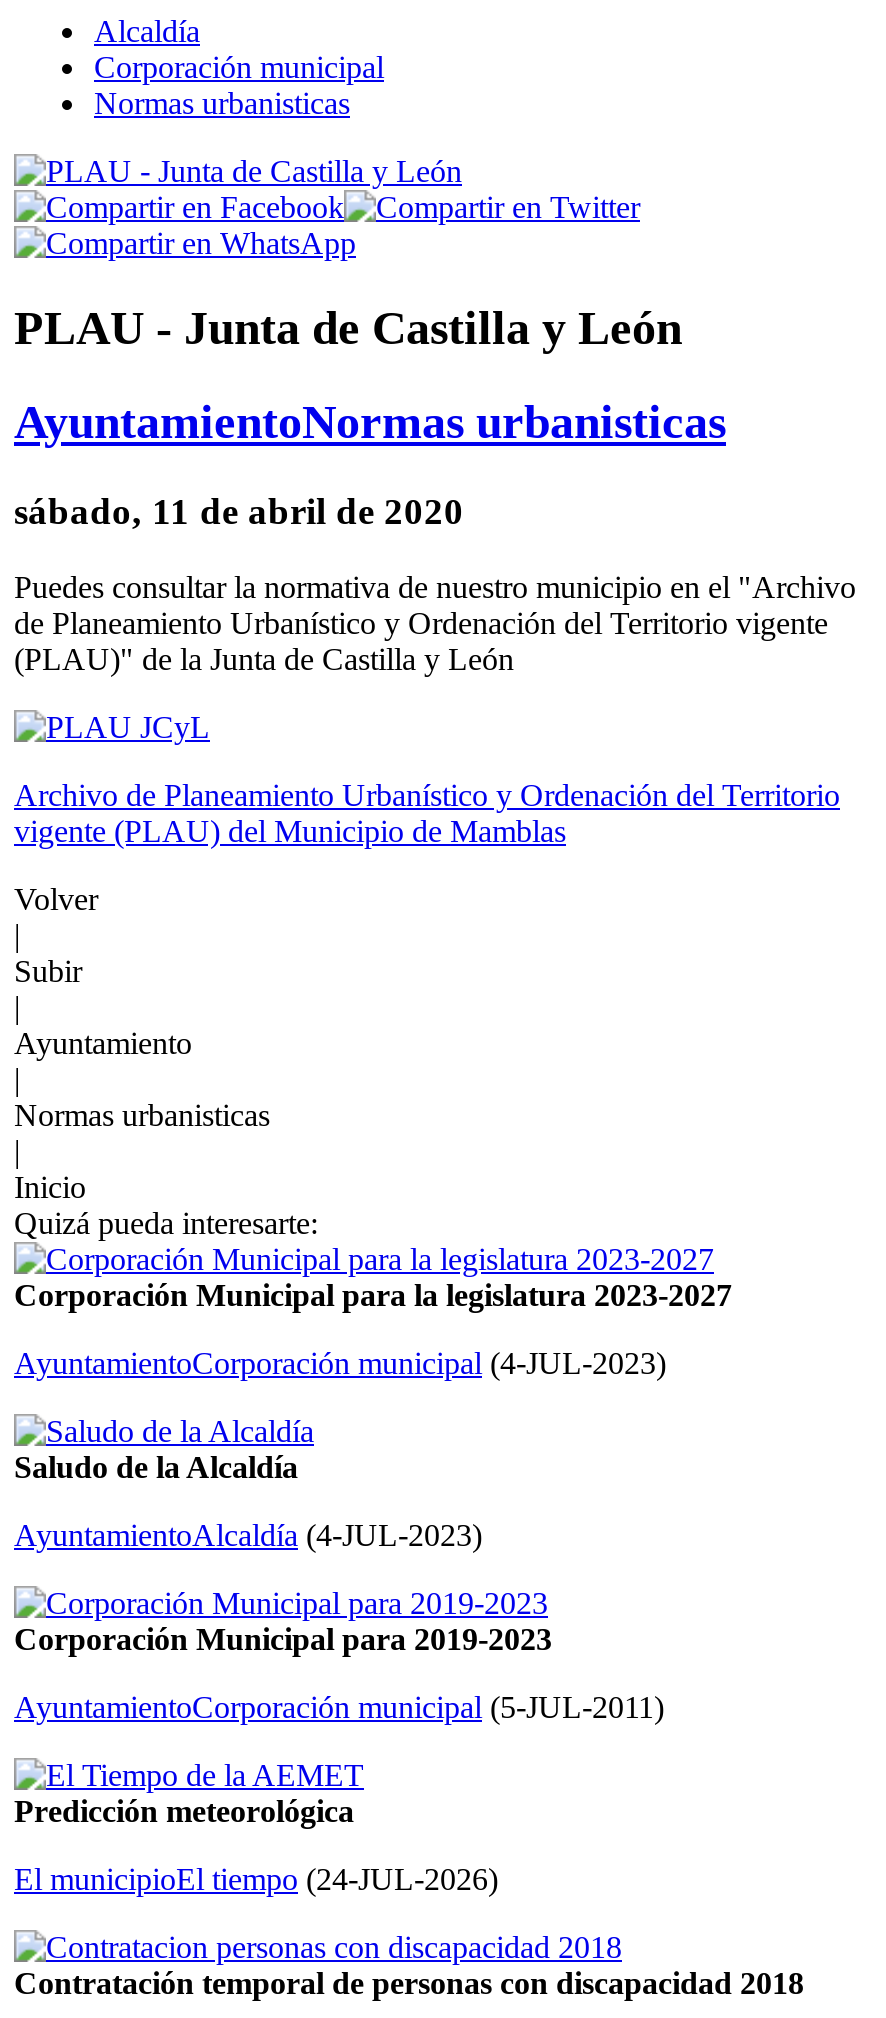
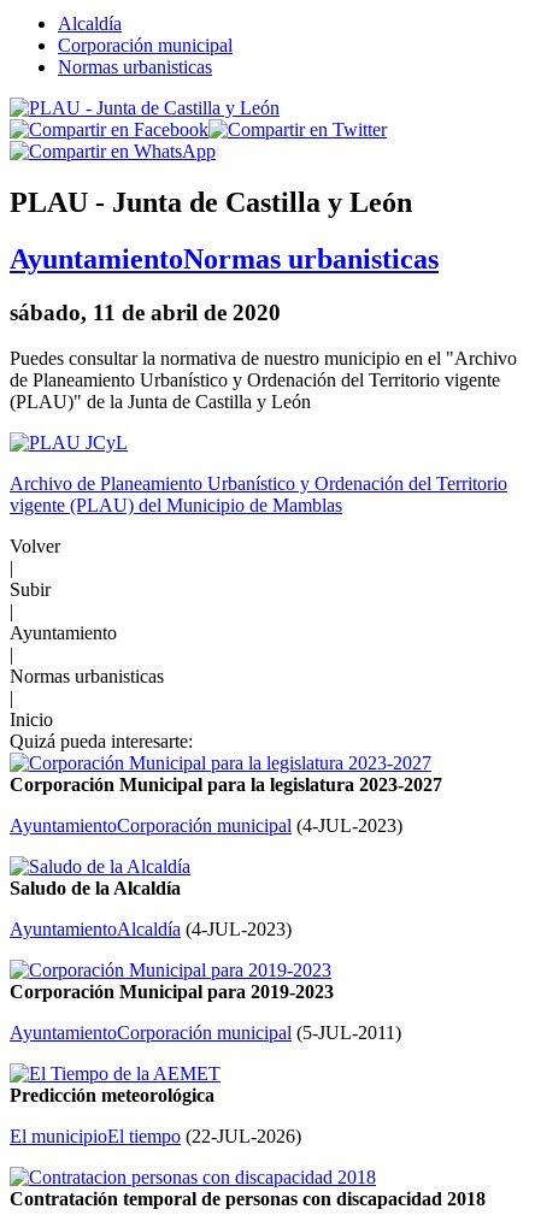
- El municipioEl tiempo (24-JUL-2026)
+ El municipioEl tiempo (22-JUL-2026)
